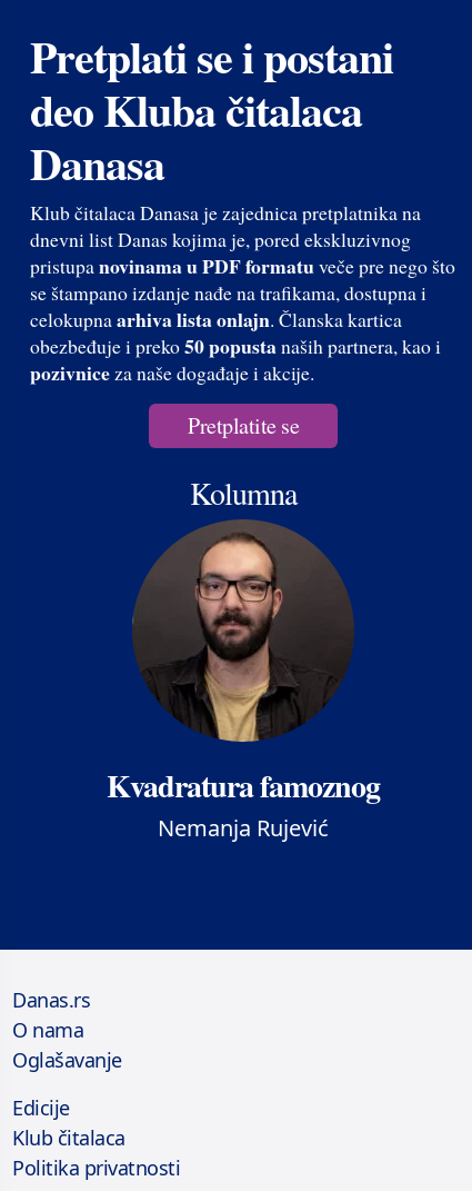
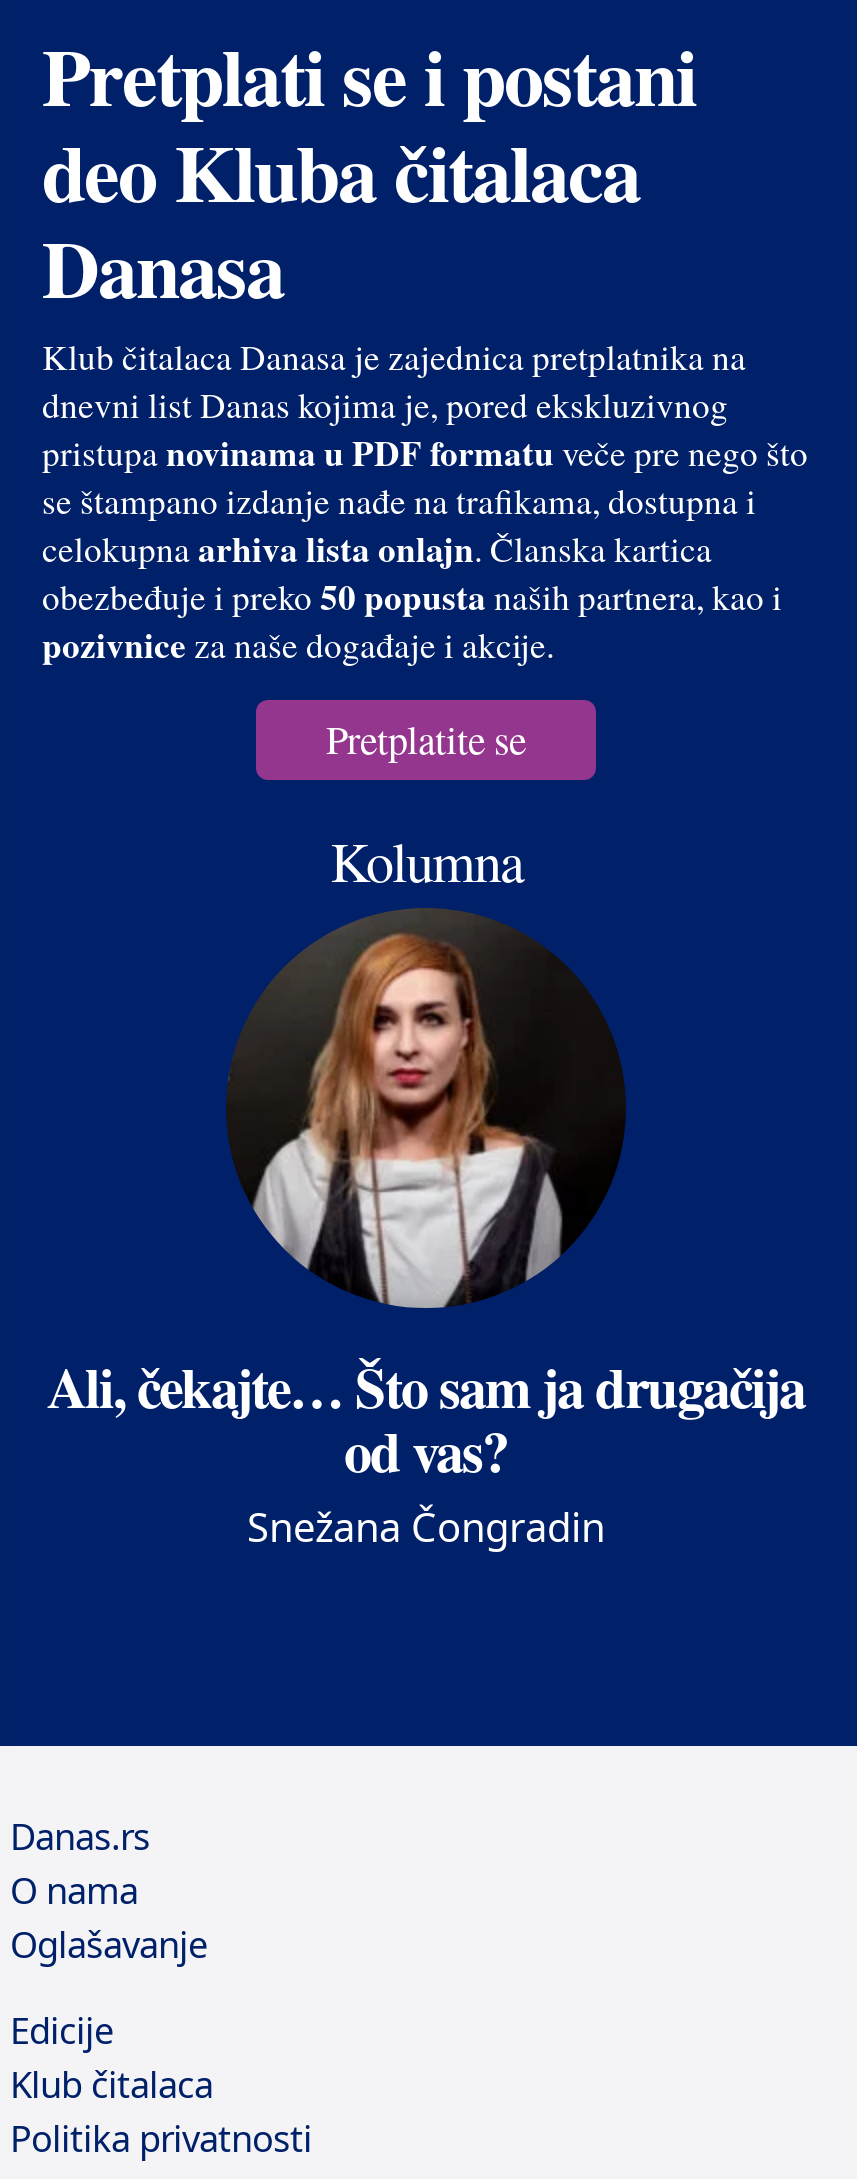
- [image]
- Kvadratura famoznog
- Nemanja Rujević
+ [image]
+ Ali, čekajte… Što sam ja drugačija
+ od vas?
+ Snežana Čongradin
